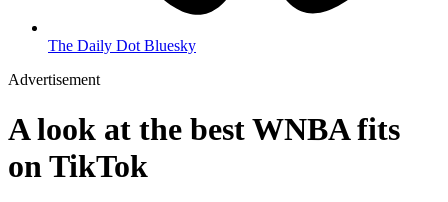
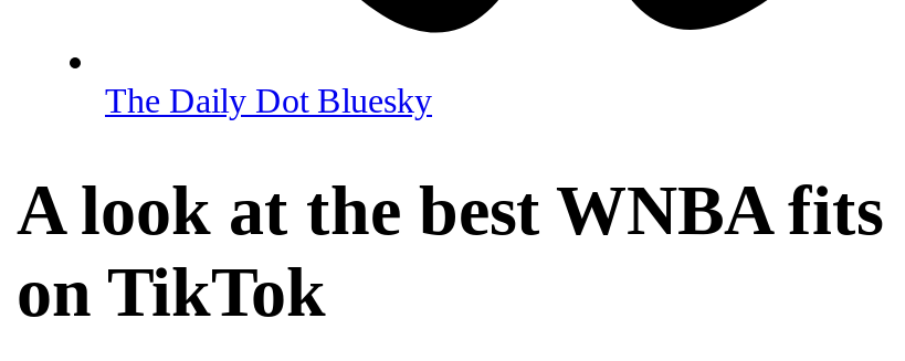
- Advertisement
